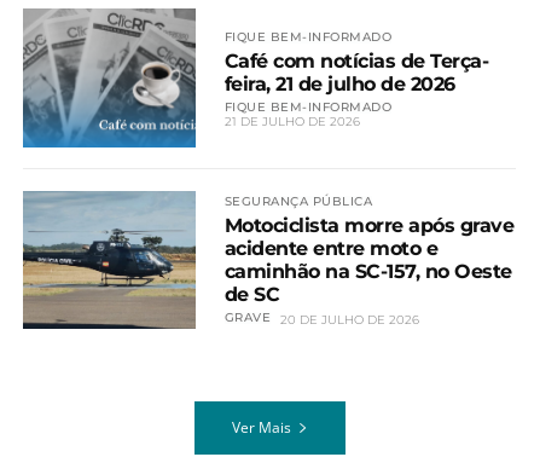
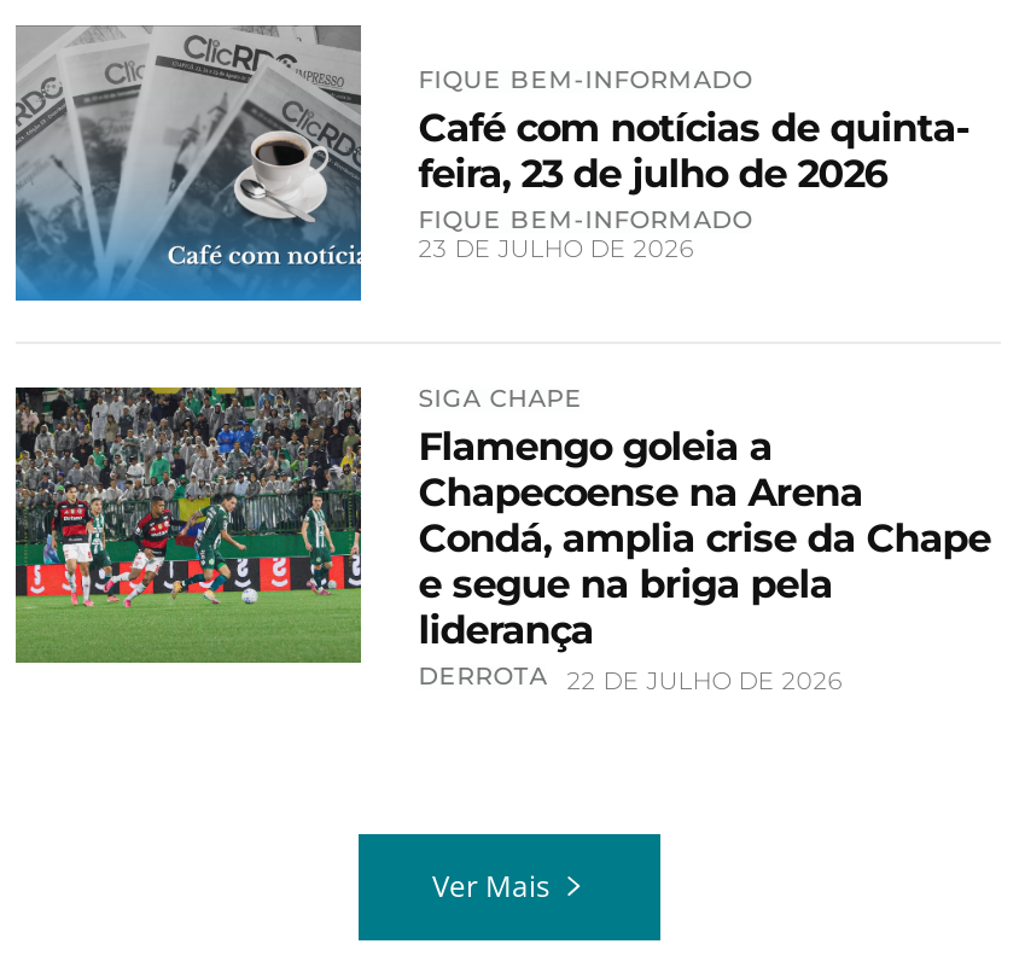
- Café com notícias de Terça-
+ Café com notícias de quinta-

- feira, 21 de julho de 2026
+ feira, 23 de julho de 2026

- 21 DE JULHO DE 2026
+ 23 DE JULHO DE 2026

- [image]
- SEGURANÇA PÚBLICA
- Motociclista morre após grave
- acidente entre moto e
- caminhão na SC-157, no Oeste
- de SC
- GRAVE
- 20 DE JULHO DE 2026
+ [image]
+ SIGA CHAPE
+ Flamengo goleia a
+ Chapecoense na Arena
+ Condá, amplia crise da Chape
+ e segue na briga pela
+ liderança
+ DERROTA
+ 22 DE JULHO DE 2026
